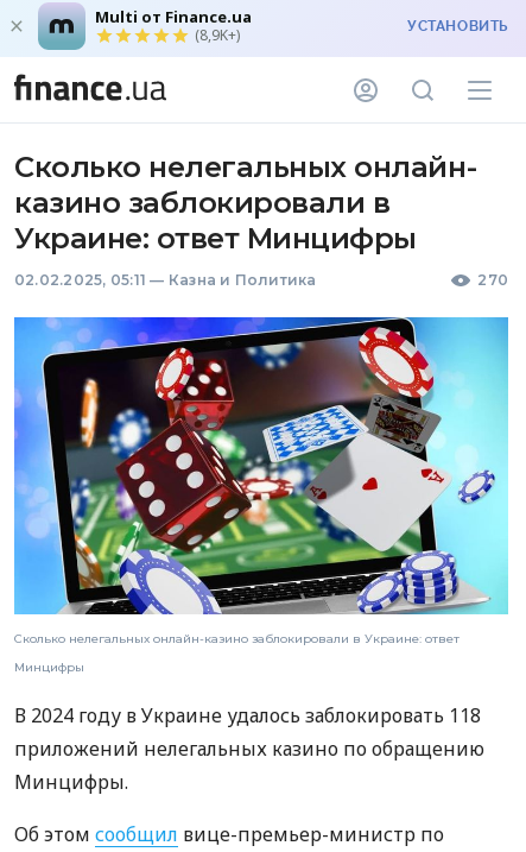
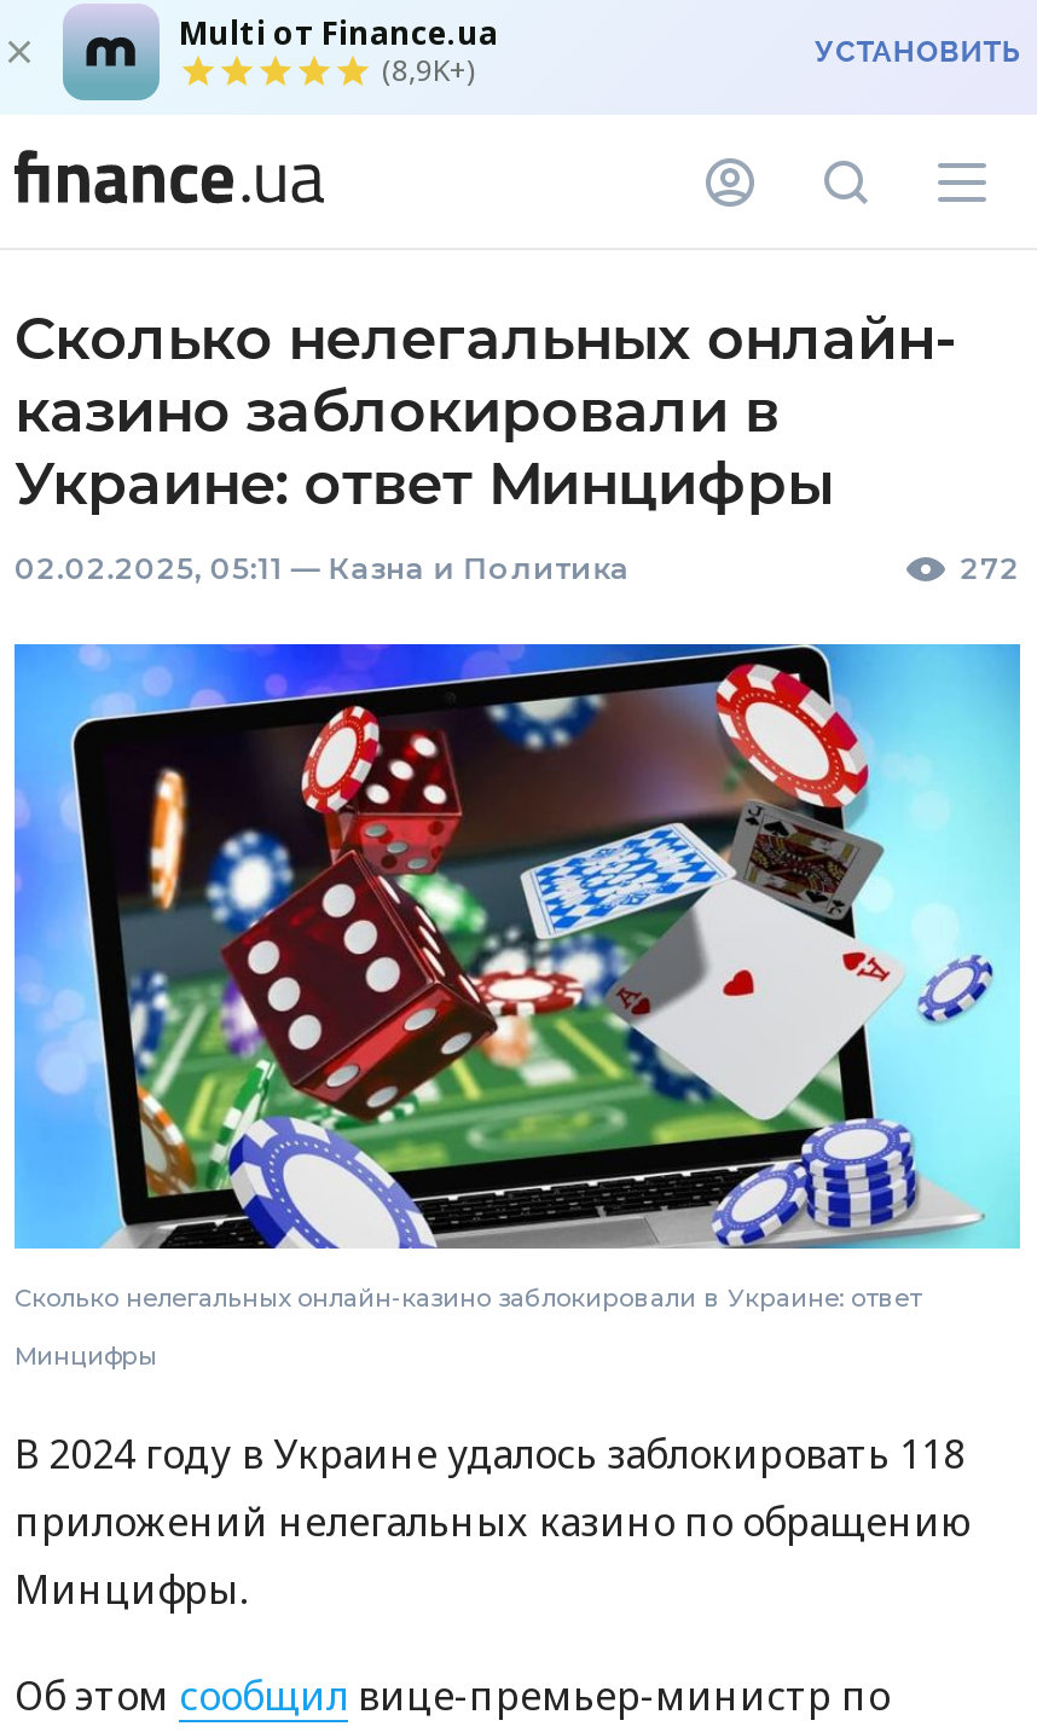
- 270
+ 272
